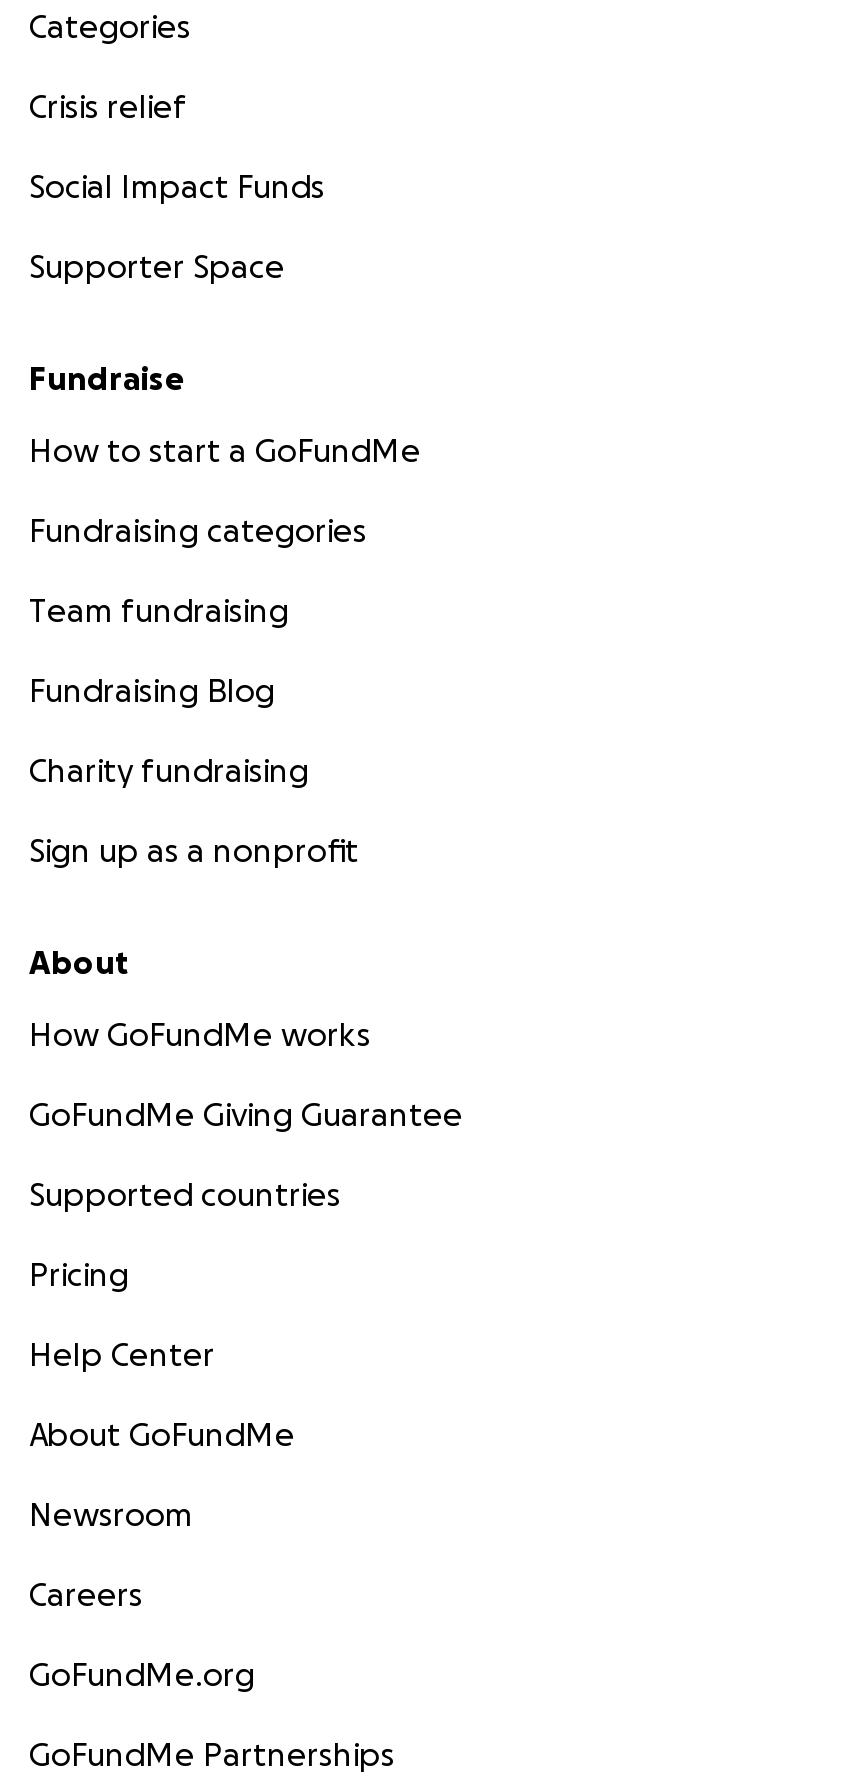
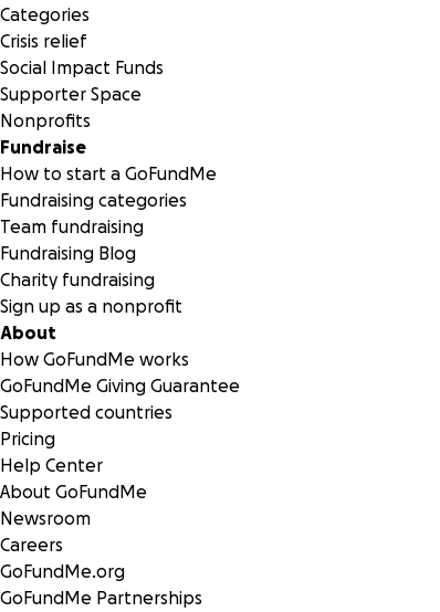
+ Nonprofits
